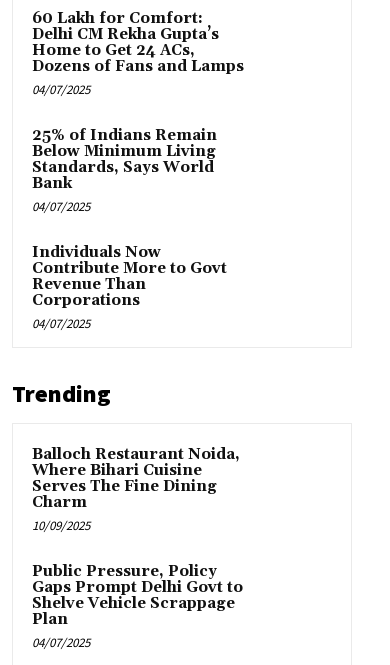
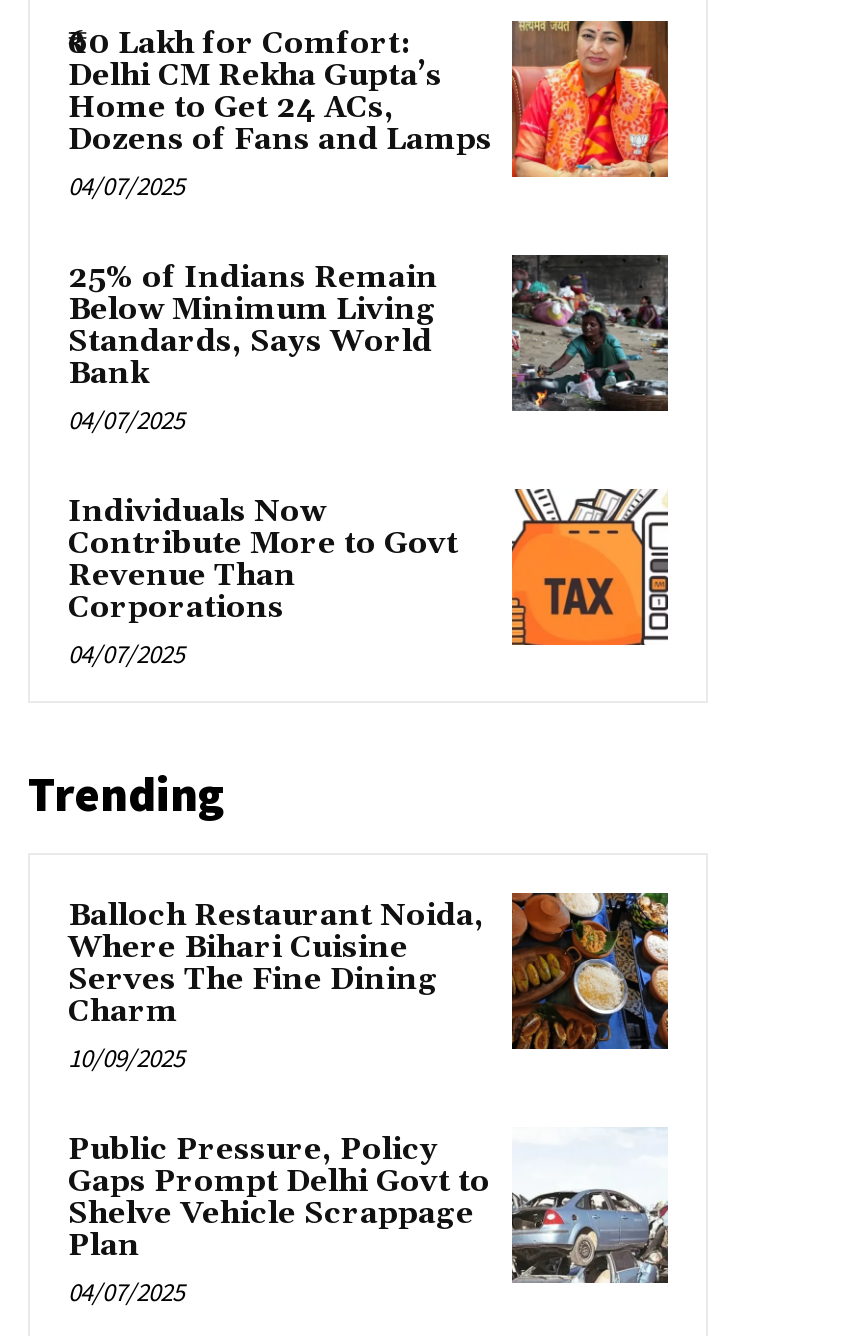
+ [image]

+ [image]

+ [image]

+ [image]

+ [image]
